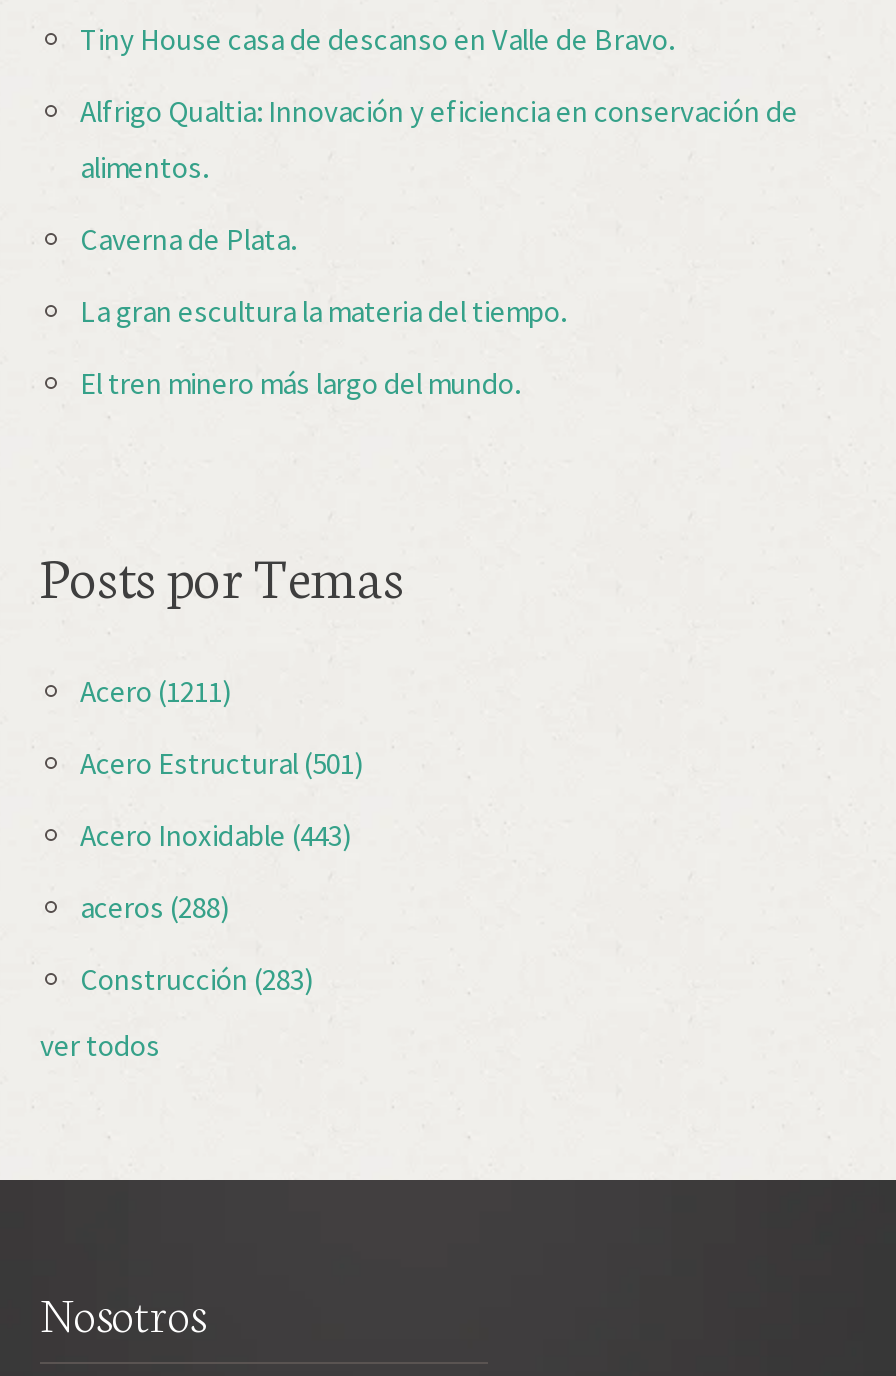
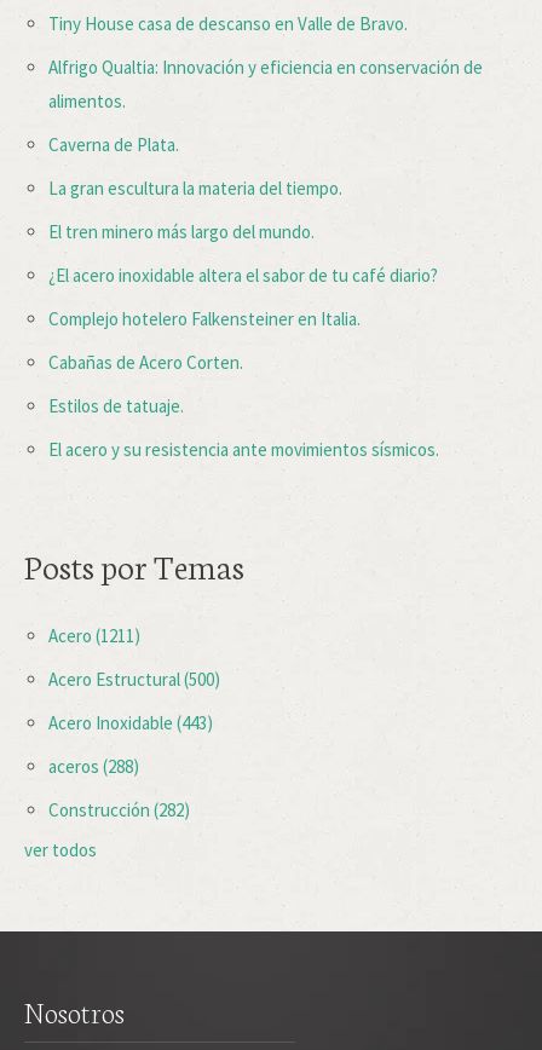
+ ¿El acero inoxidable altera el sabor de tu café diario?
+ Complejo hotelero Falkensteiner en Italia.
+ Cabañas de Acero Corten.
+ Estilos de tatuaje.
+ El acero y su resistencia ante movimientos sísmicos.

- Acero Estructural (501)
+ Acero Estructural (500)

- Construcción (283)
+ Construcción (282)
